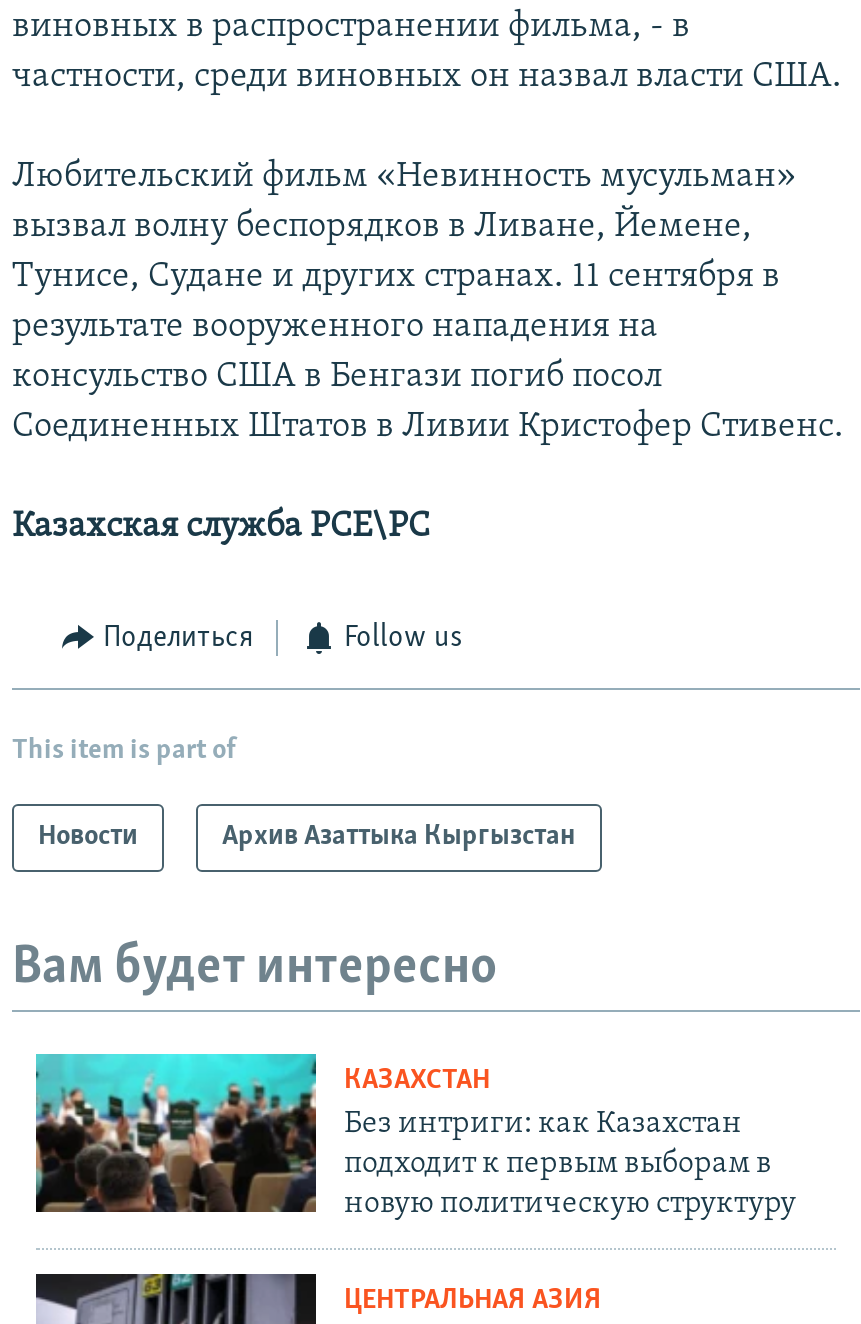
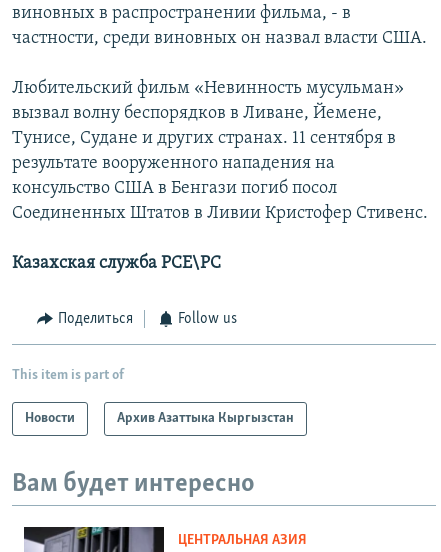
- [image]
- КАЗАХСТАН
- Без интриги: как Казахстан
- подходит к первым выборам в
- новую политическую структуру
